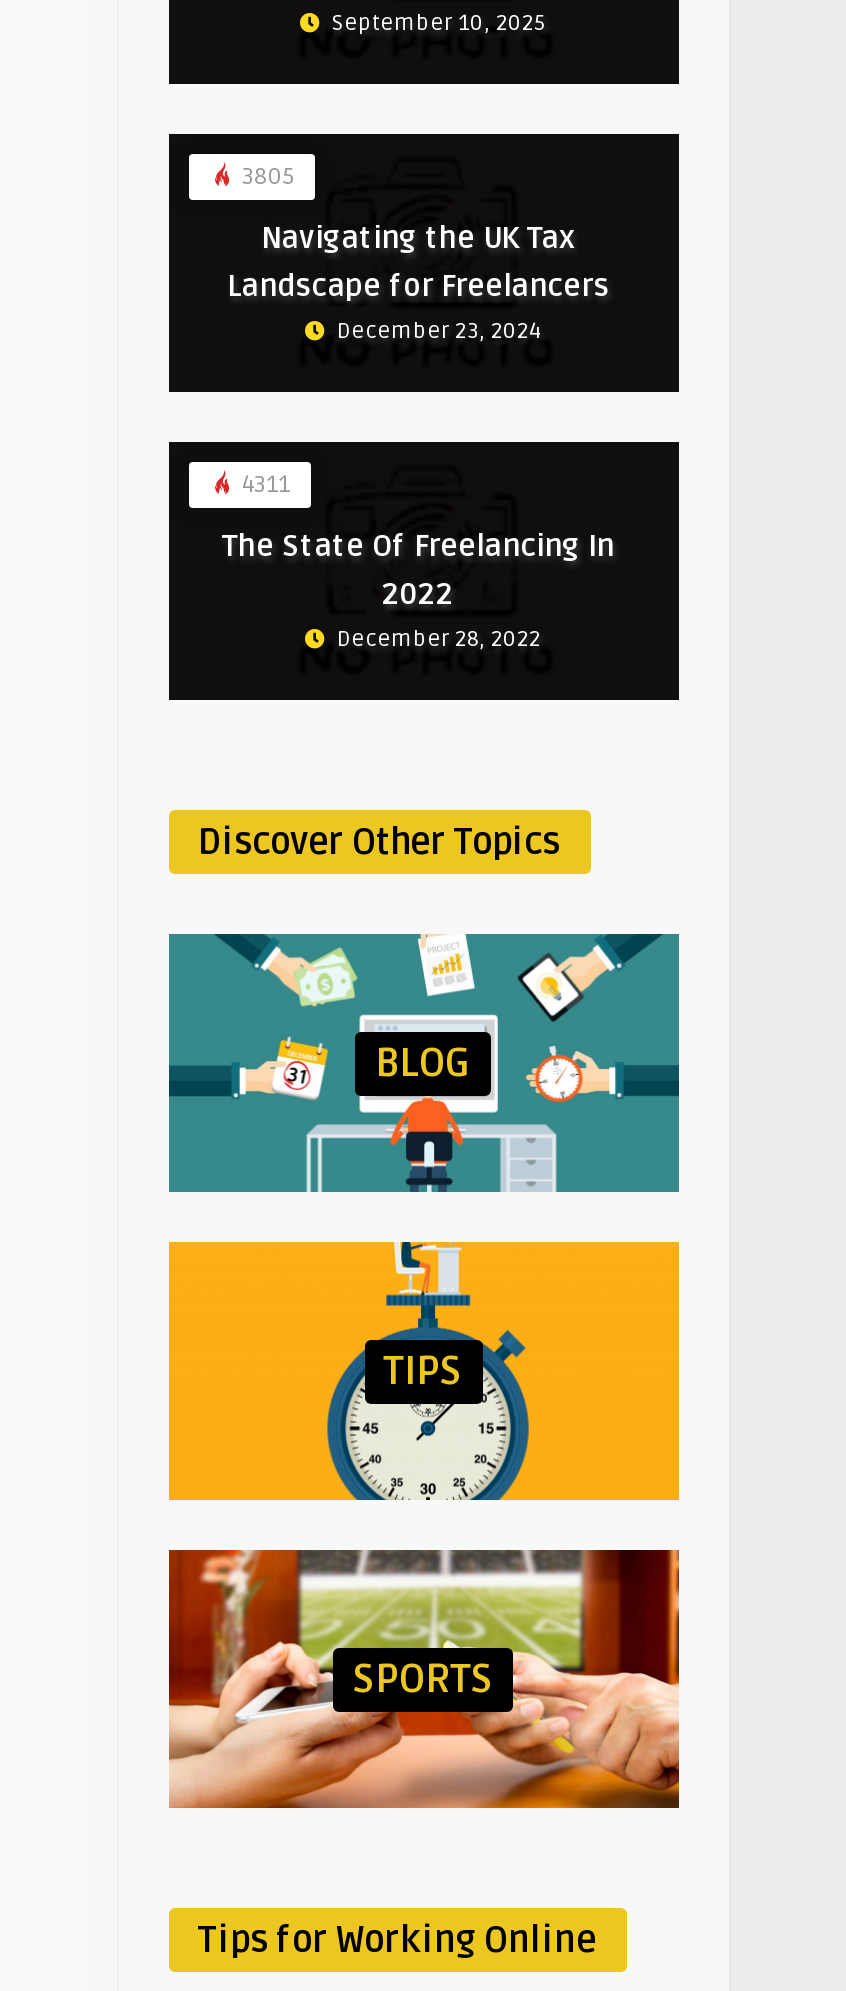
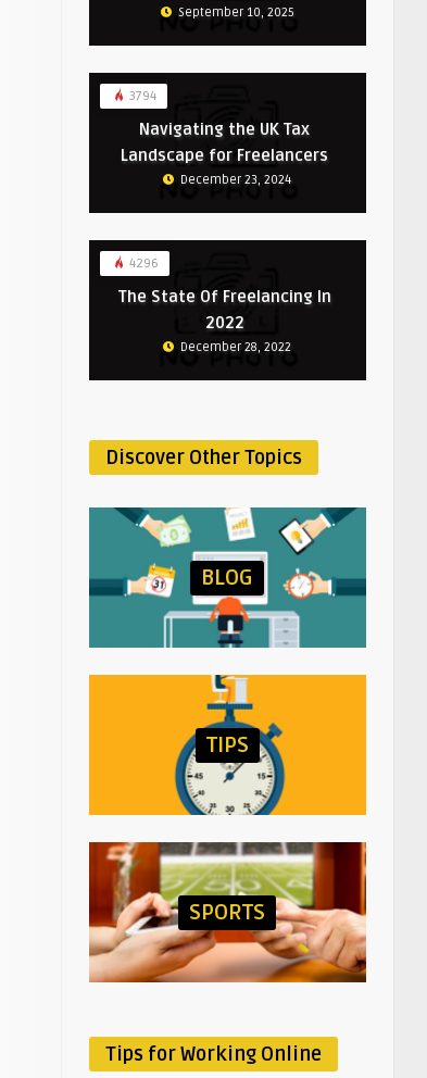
- 3805
+ 3794

- 4311
+ 4296
